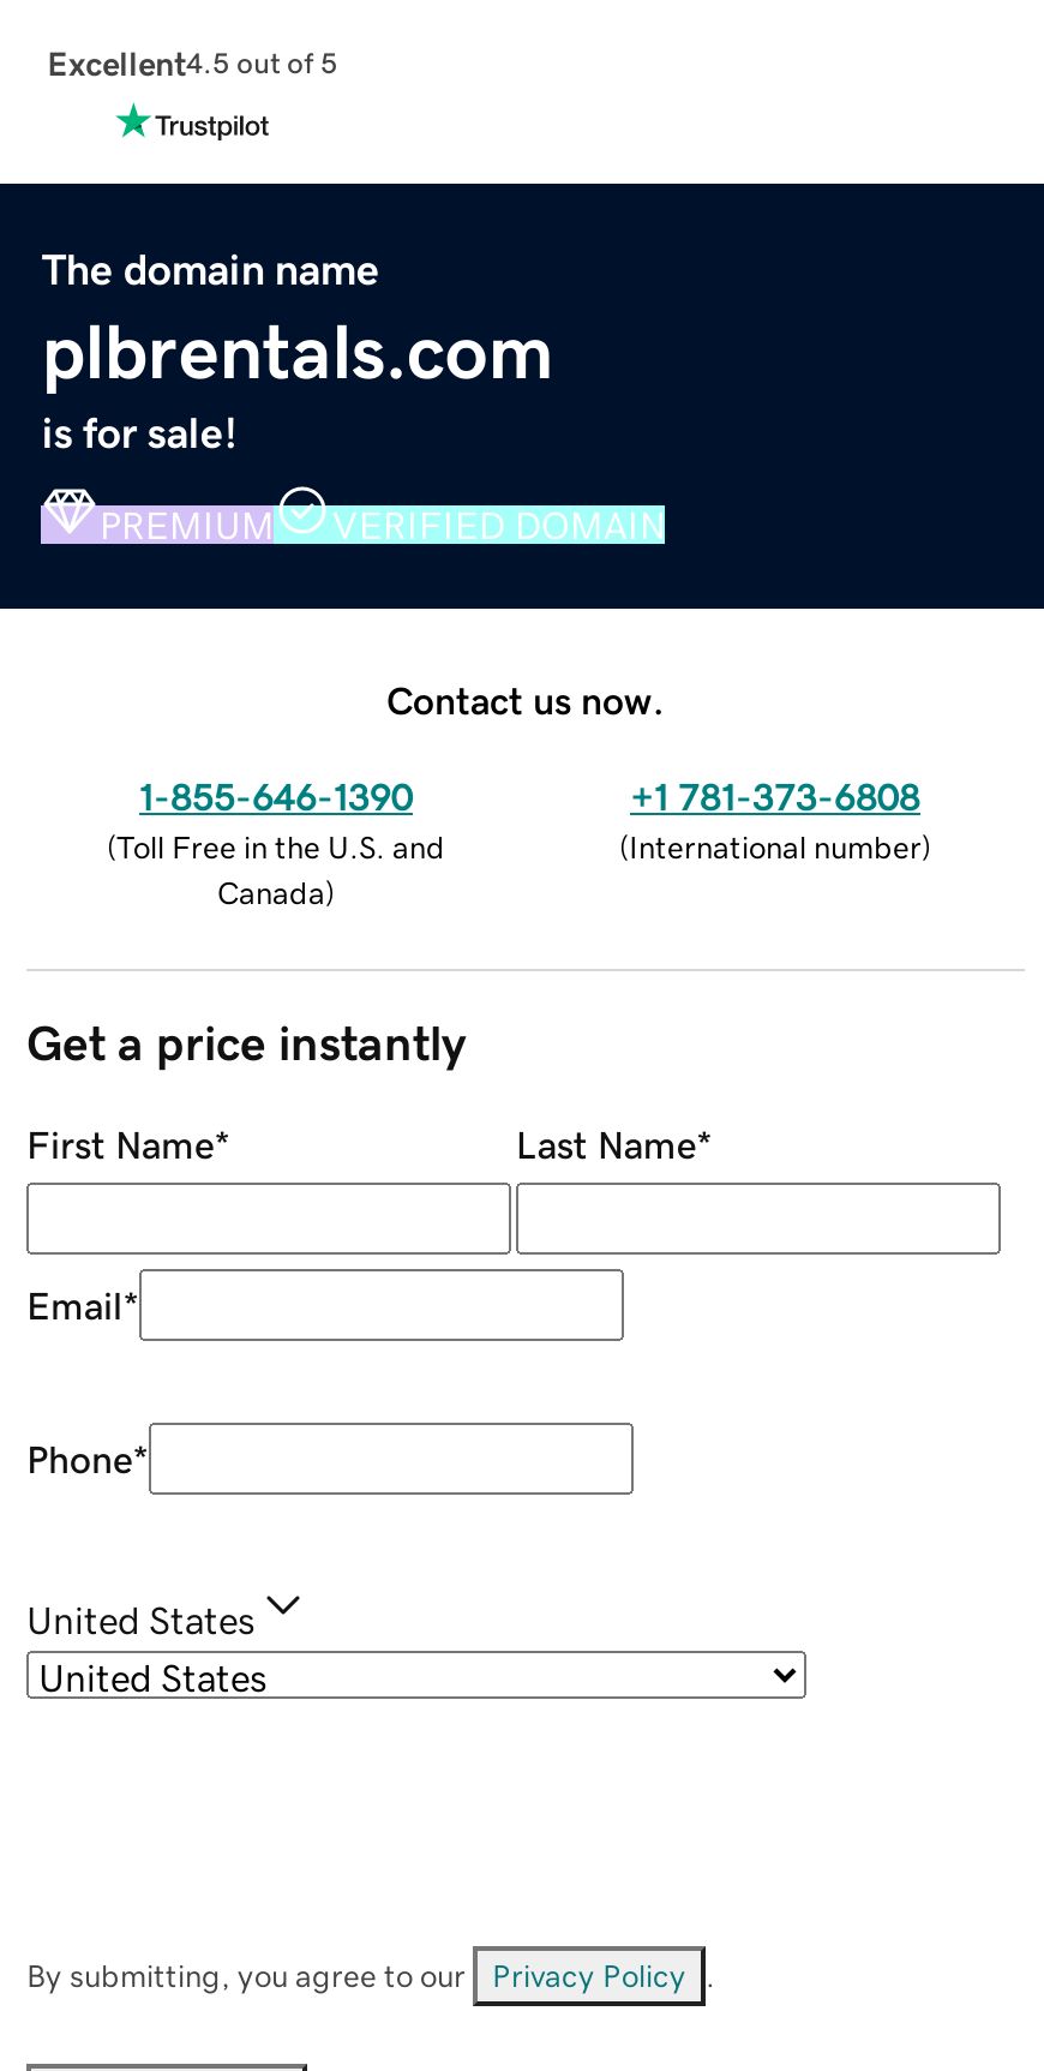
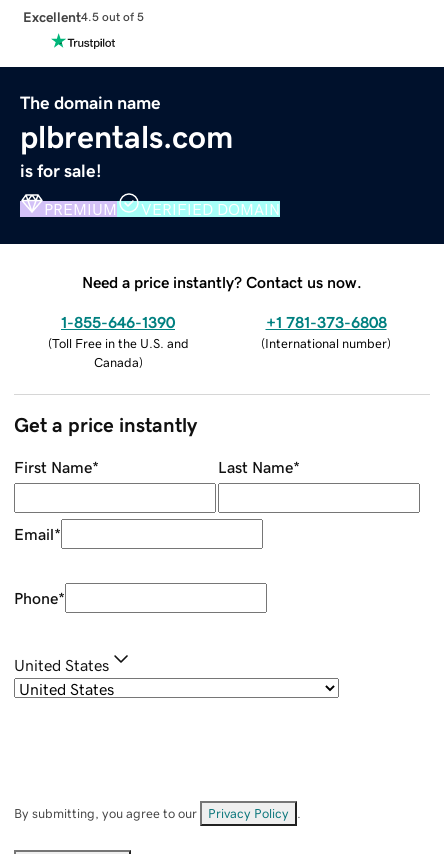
- Contact us now.
+ Need a price instantly? Contact us now.
